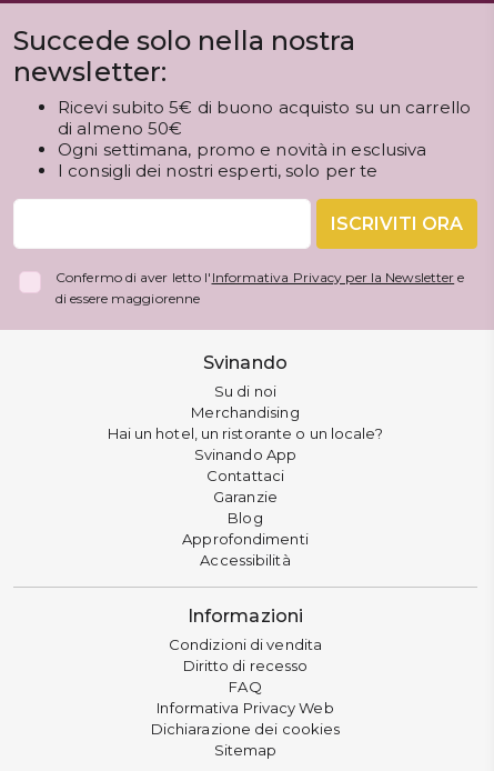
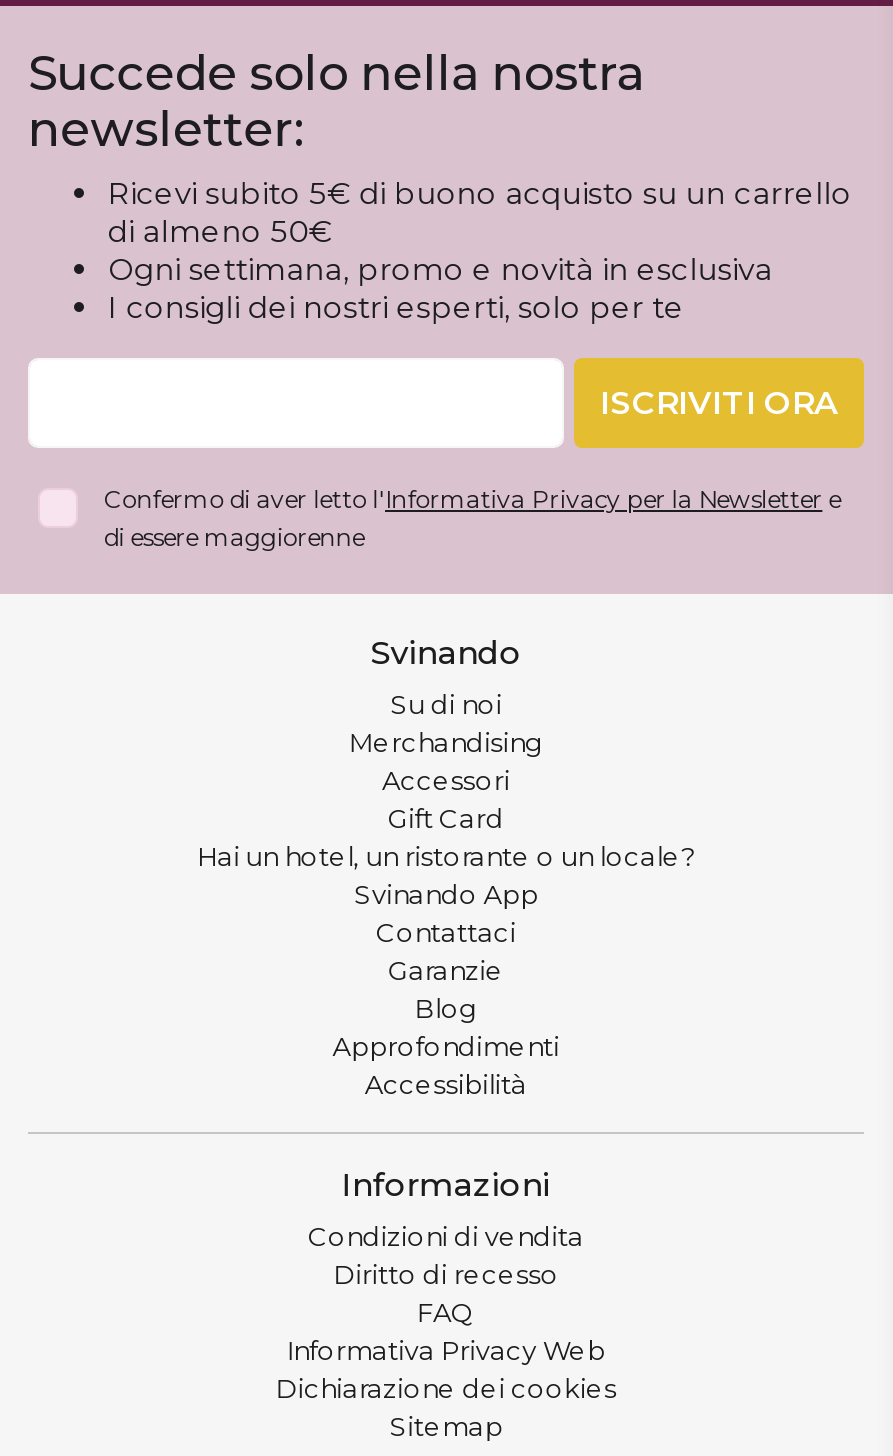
+ Accessori
+ Gift Card
